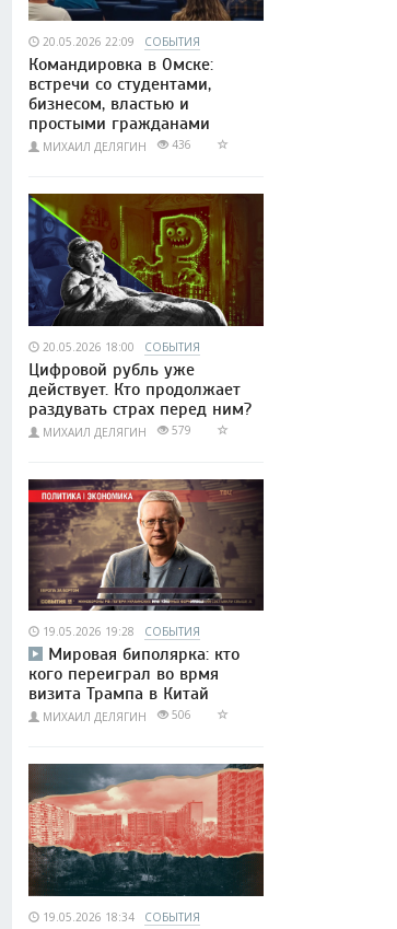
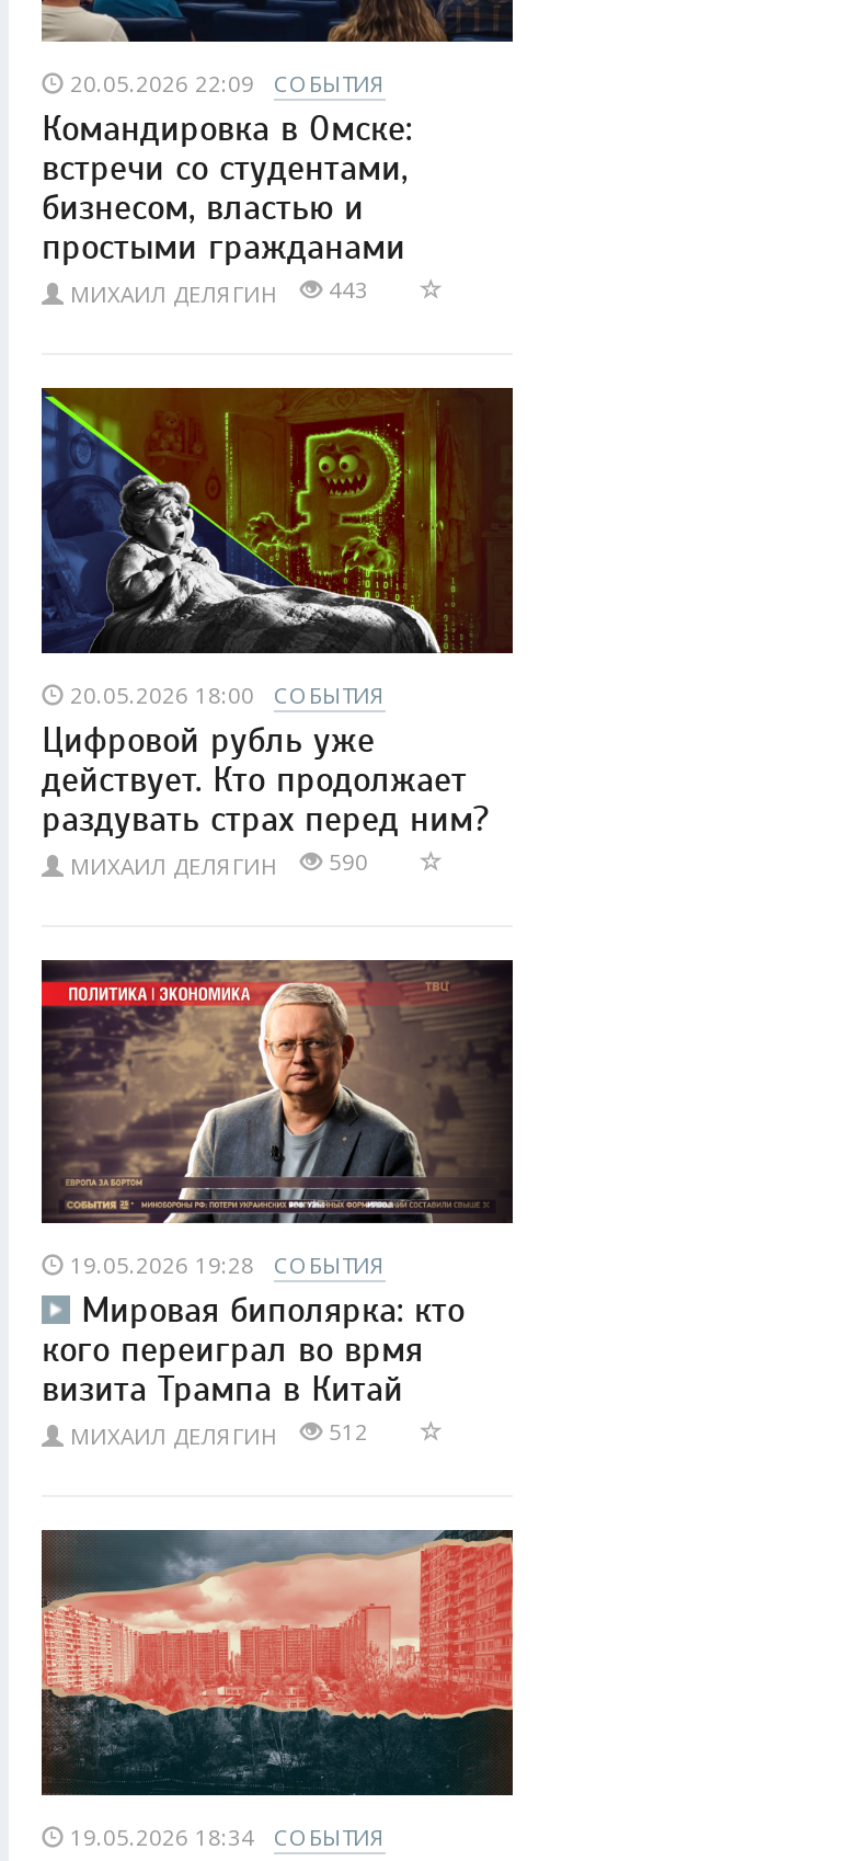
- МИХАИЛ ДЕЛЯГИН 436
+ МИХАИЛ ДЕЛЯГИН 443

- МИХАИЛ ДЕЛЯГИН 579
+ МИХАИЛ ДЕЛЯГИН 590

- МИХАИЛ ДЕЛЯГИН 506
+ МИХАИЛ ДЕЛЯГИН 512
